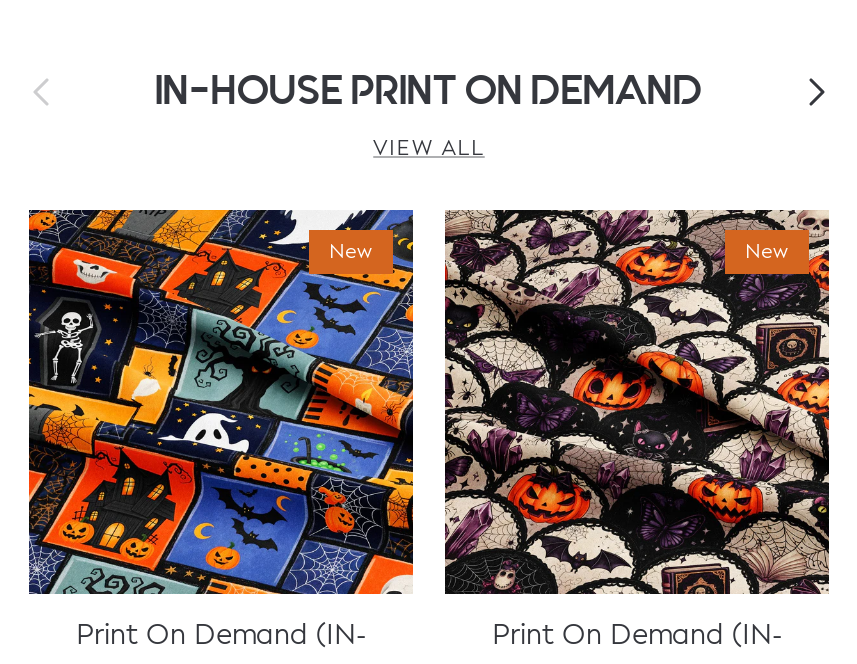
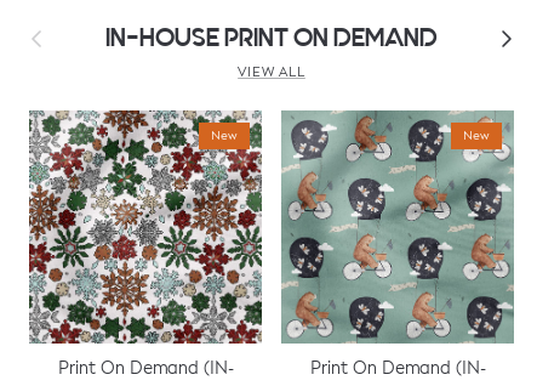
- [image]
+ [image]

- [image]
+ [image]
